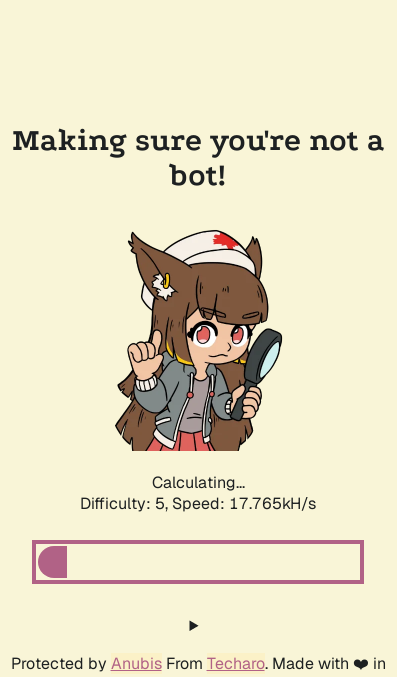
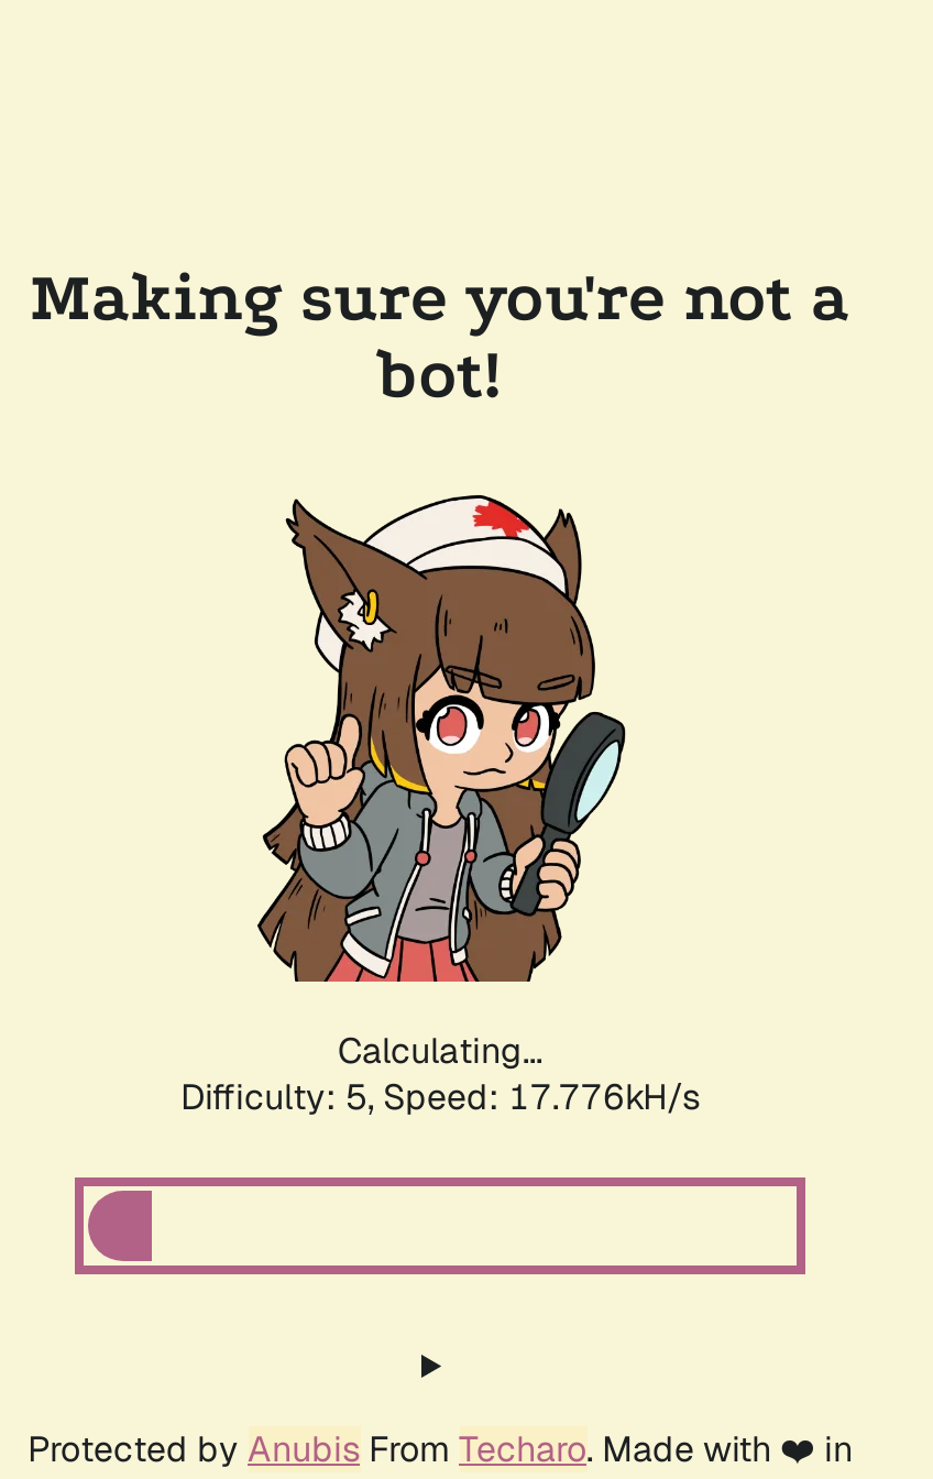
- Difficulty: 5, Speed: 17.765kH/s
+ Difficulty: 5, Speed: 17.776kH/s
